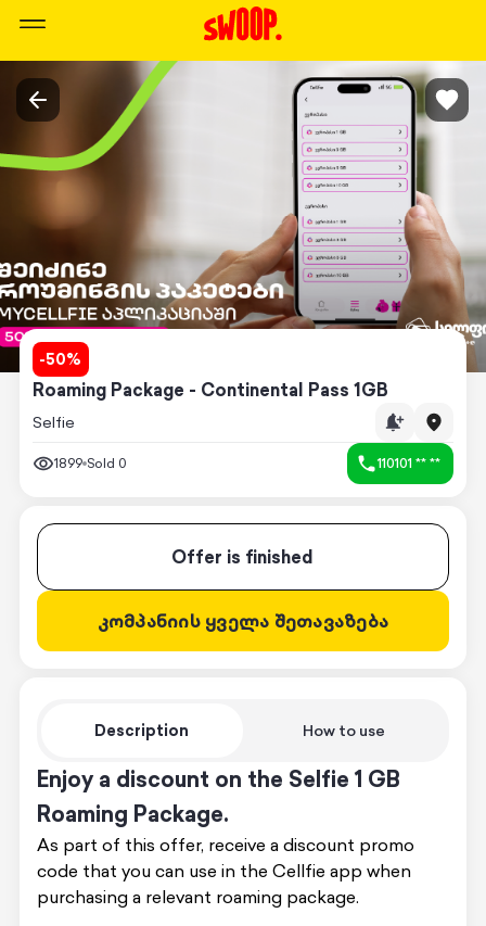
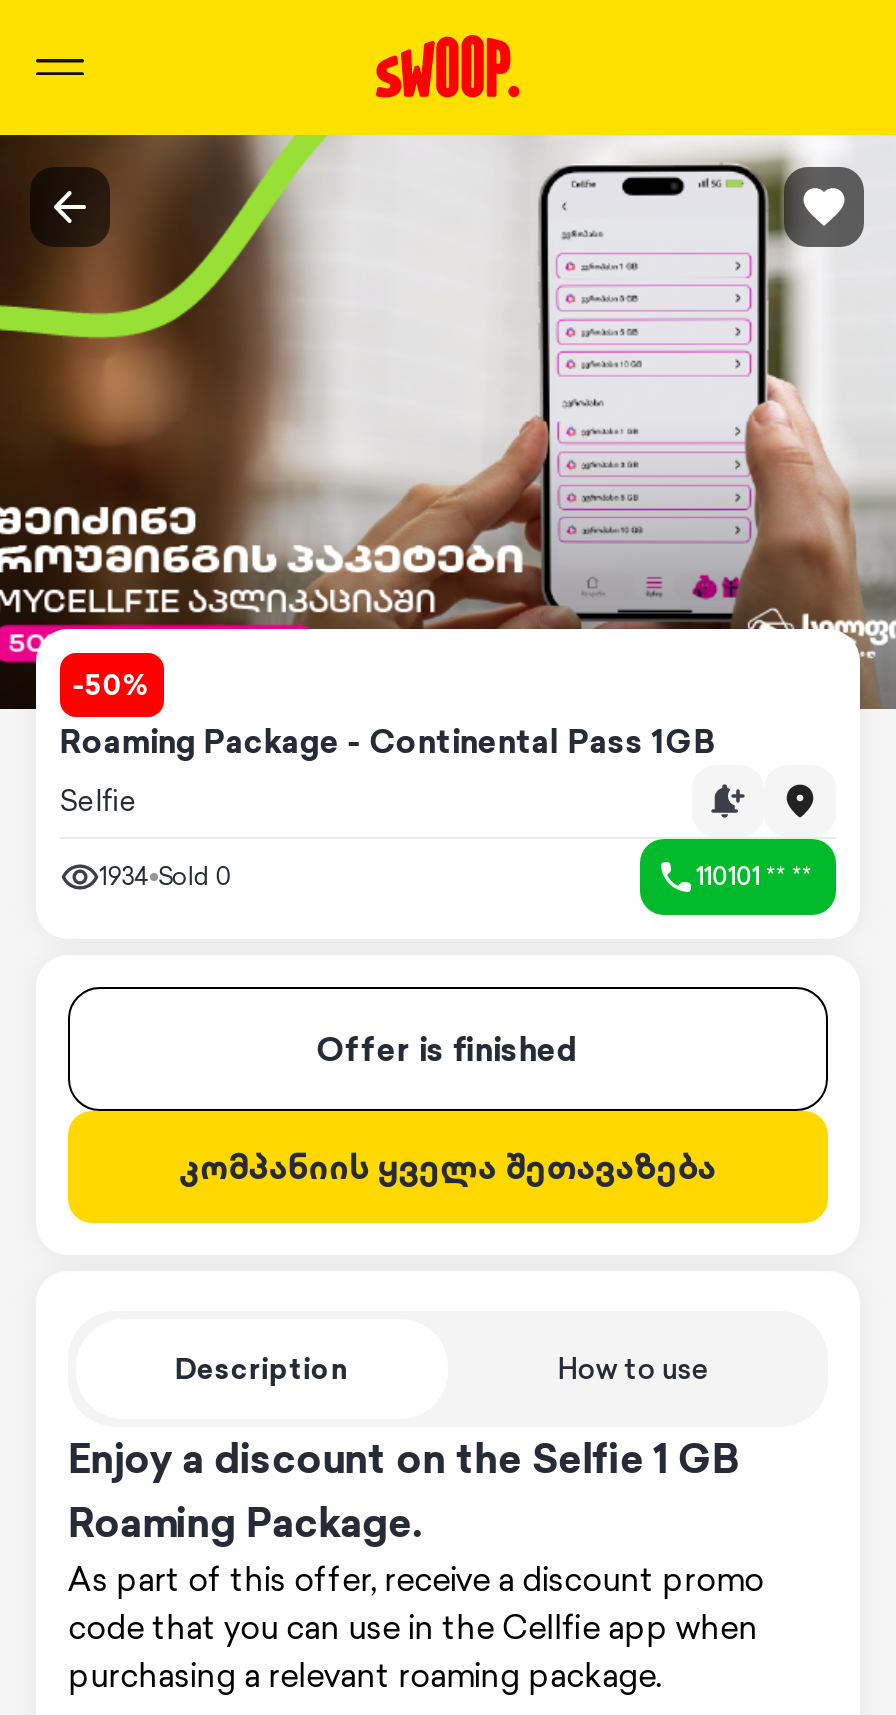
- 1899 Sold 0
+ 1934 Sold 0
